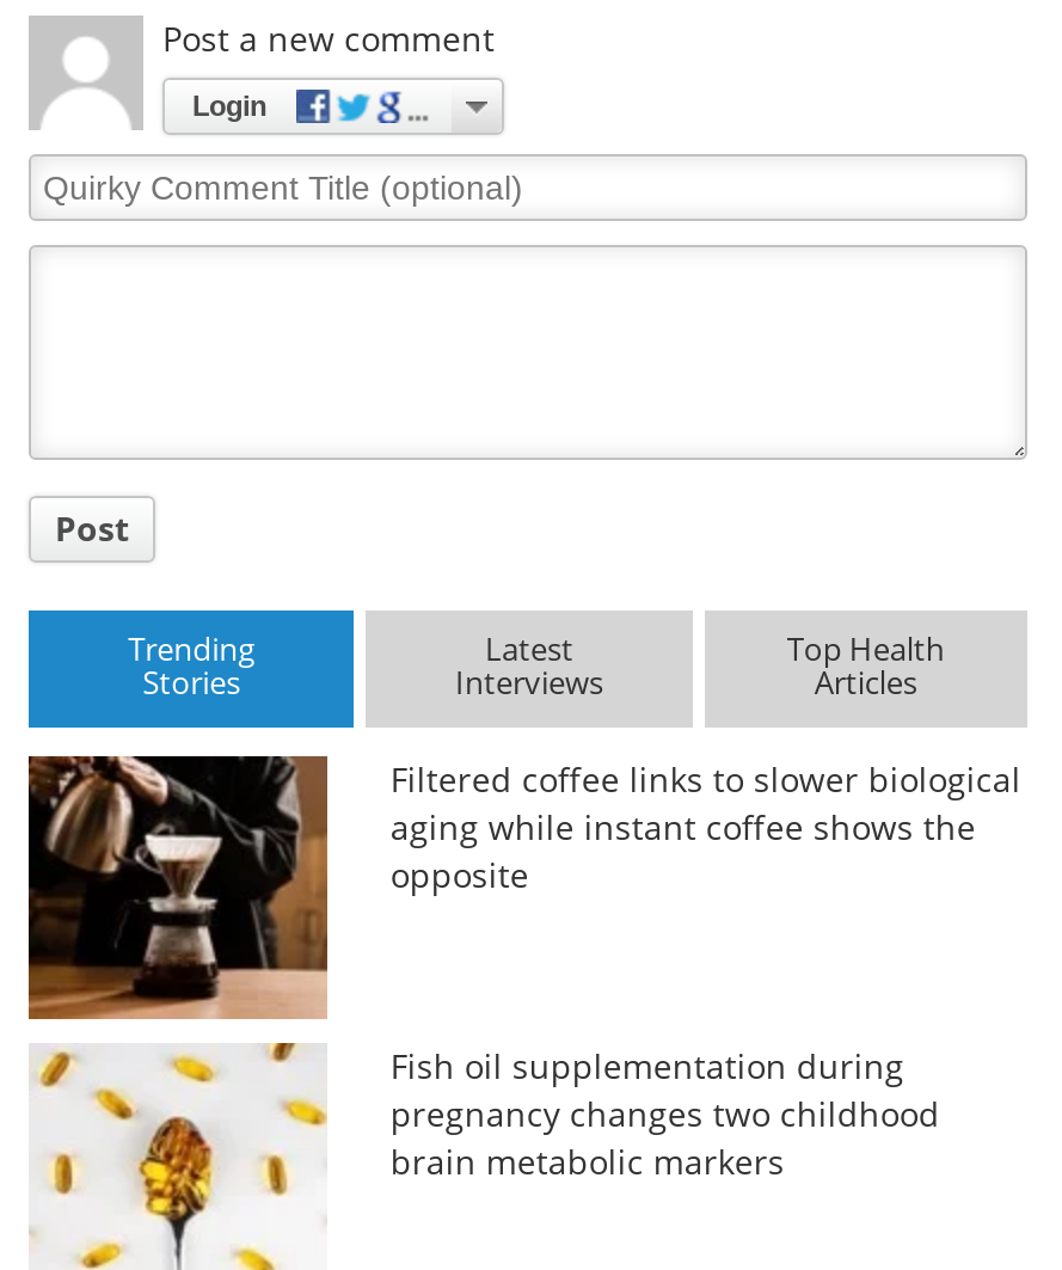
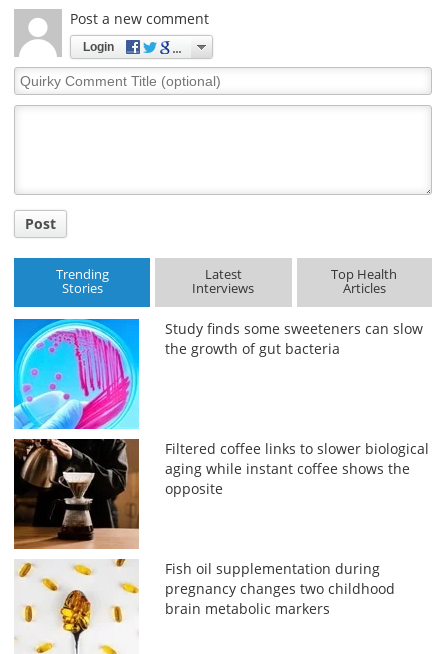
+ [image]
+ Study finds some sweeteners can slow
+ the growth of gut bacteria
